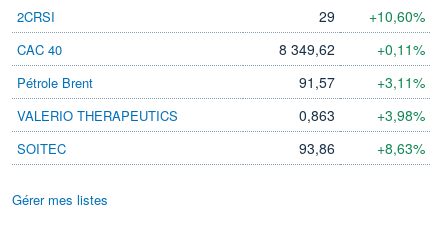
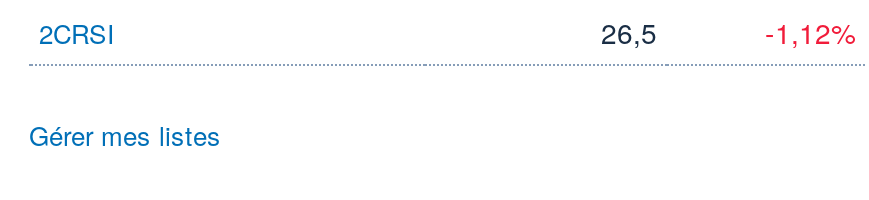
- 29
- +10,60%
- CAC 40
- 8 349,62
- +0,11%
- Pétrole Brent
- 91,57
- +3,11%
- VALERIO THERAPEUTICS
- 0,863
- +3,98%
- SOITEC
- 93,86
- +8,63%
+ 26,5
+ -1,12%
